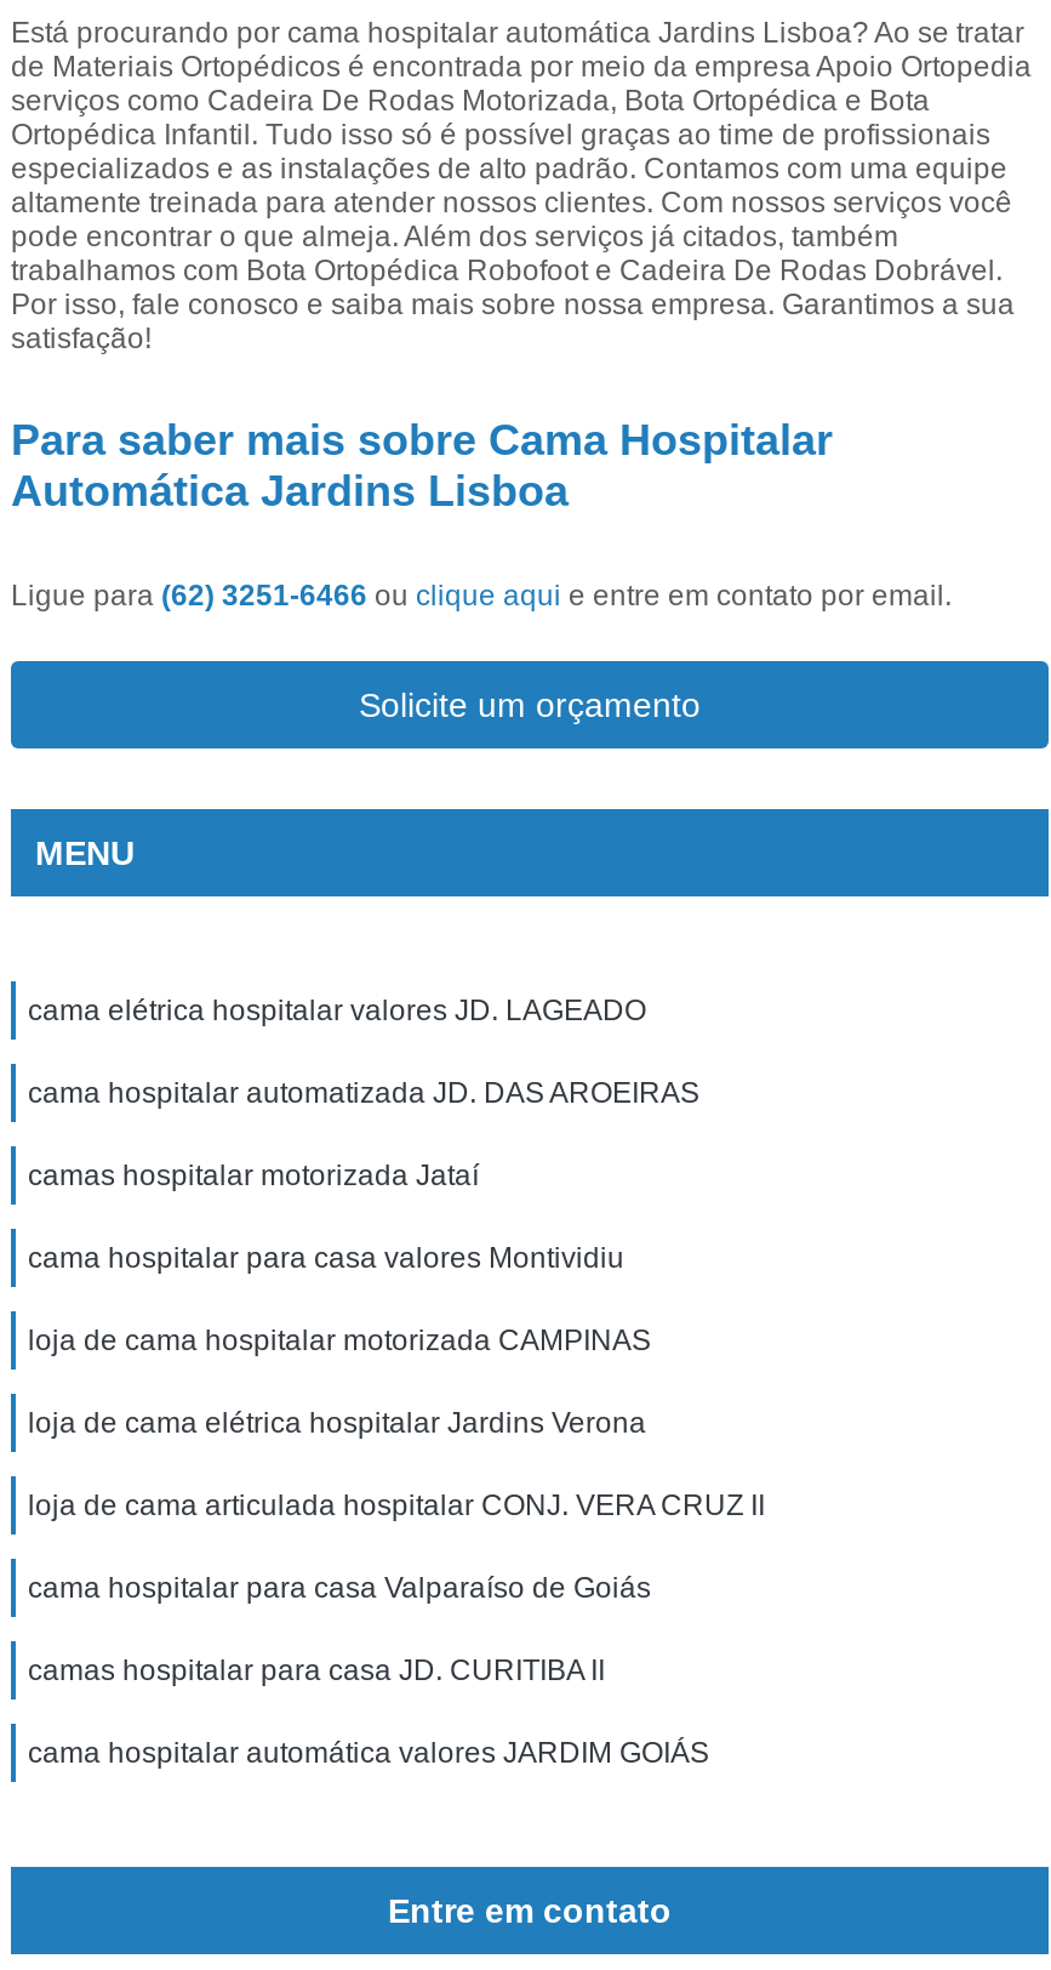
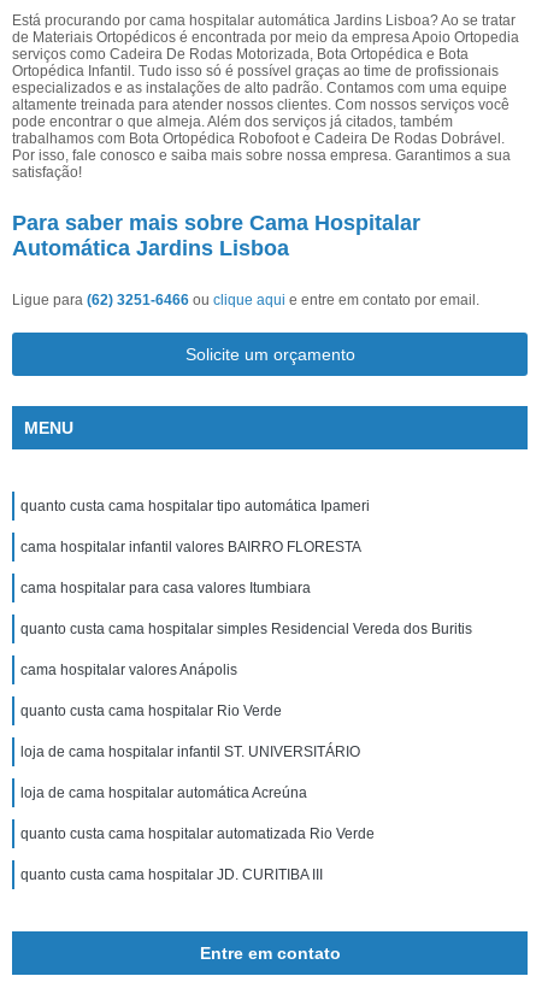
- cama elétrica hospitalar valores JD. LAGEADO
+ quanto custa cama hospitalar tipo automática Ipameri

- cama hospitalar automatizada JD. DAS AROEIRAS
+ cama hospitalar infantil valores BAIRRO FLORESTA

- camas hospitalar motorizada Jataí
+ cama hospitalar para casa valores Itumbiara

- cama hospitalar para casa valores Montividiu
+ quanto custa cama hospitalar simples Residencial Vereda dos Buritis

- loja de cama hospitalar motorizada CAMPINAS
+ cama hospitalar valores Anápolis

- loja de cama elétrica hospitalar Jardins Verona
+ quanto custa cama hospitalar Rio Verde

- loja de cama articulada hospitalar CONJ. VERA CRUZ II
+ loja de cama hospitalar infantil ST. UNIVERSITÁRIO

- cama hospitalar para casa Valparaíso de Goiás
+ loja de cama hospitalar automática Acreúna

- camas hospitalar para casa JD. CURITIBA II
+ quanto custa cama hospitalar automatizada Rio Verde

- cama hospitalar automática valores JARDIM GOIÁS
+ quanto custa cama hospitalar JD. CURITIBA III
